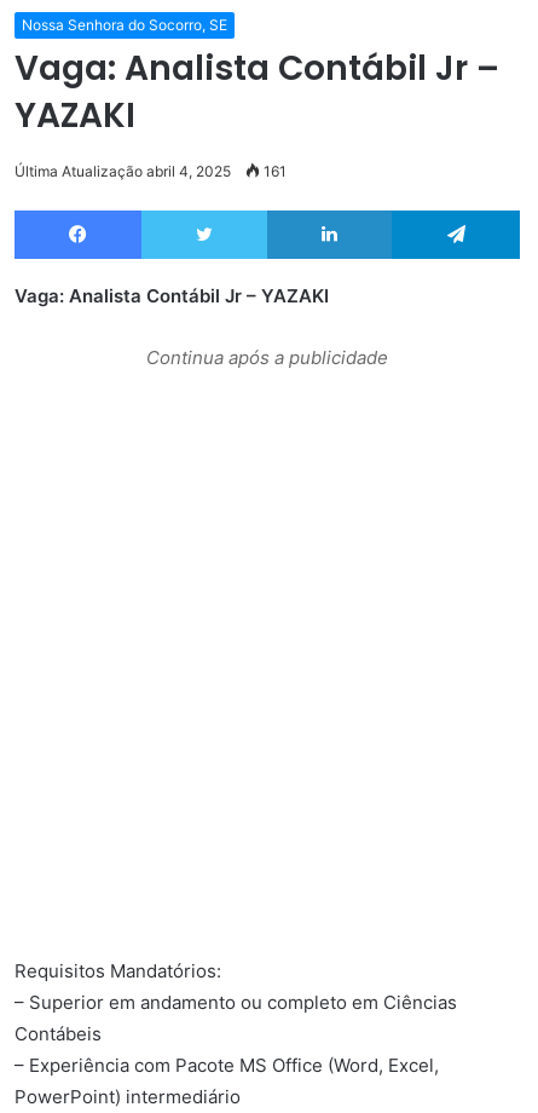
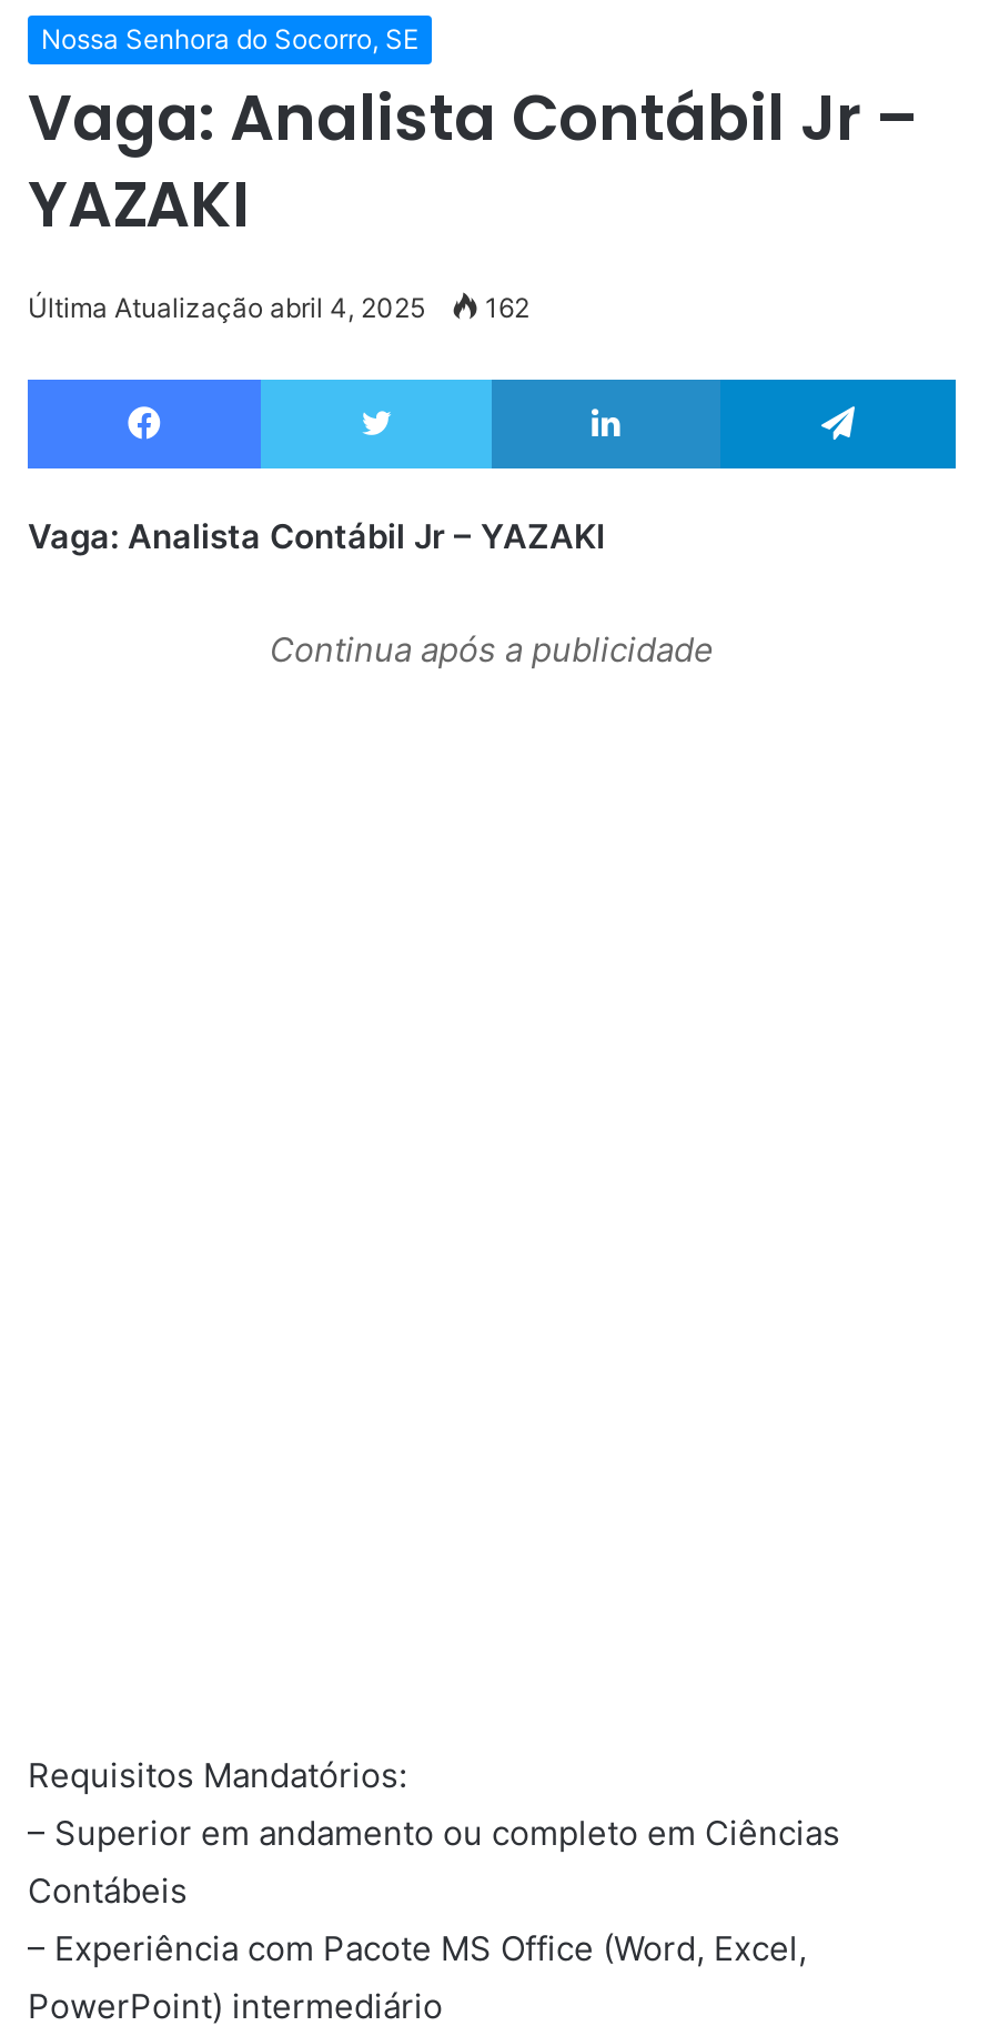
- Última Atualização abril 4, 2025 161
+ Última Atualização abril 4, 2025 162
